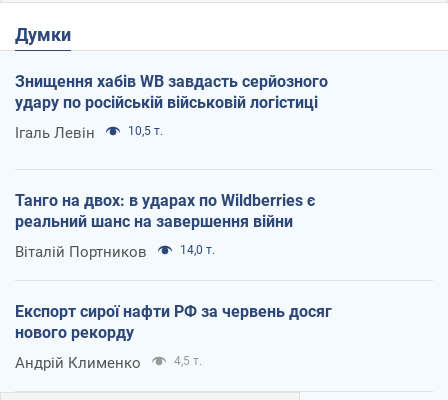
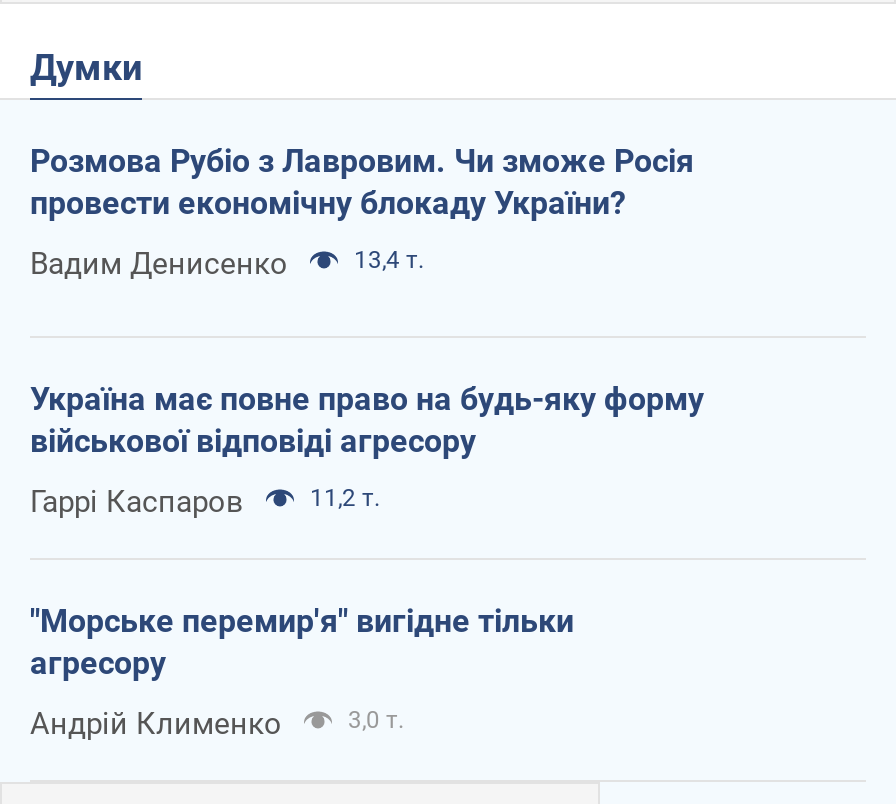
- Знищення хабів WB завдасть серйозного
- удару по російській військовій логістиці
+ Розмова Рубіо з Лавровим. Чи зможе Росія
+ провести економічну блокаду України?

- Ігаль Левін
- 10,5 т.
+ Вадим Денисенко
+ 13,4 т.

- Танго на двох: в ударах по Wildberries є
- реальний шанс на завершення війни
+ Україна має повне право на будь-яку форму
+ військової відповіді агресору

- Віталій Портников
- 14,0 т.
+ Гаррі Каспаров
+ 11,2 т.

- Експорт сирої нафти РФ за червень досяг
- нового рекорду
+ "Морське перемир'я" вигідне тільки
+ агресору

- 4,5 т.
+ 3,0 т.
